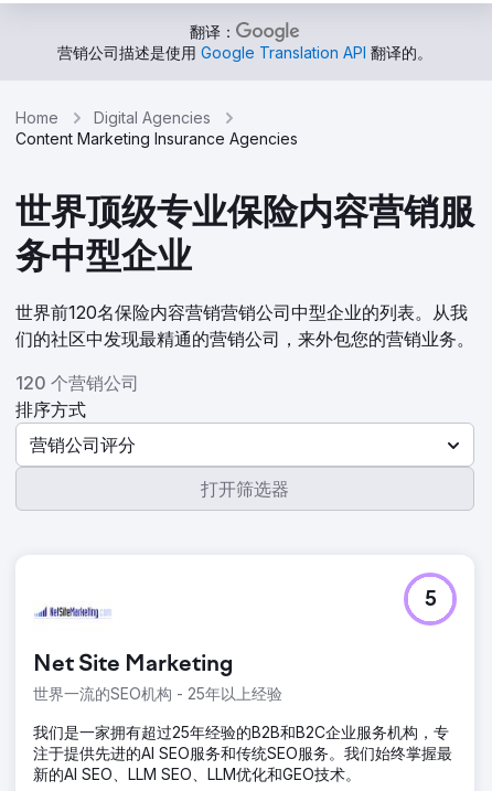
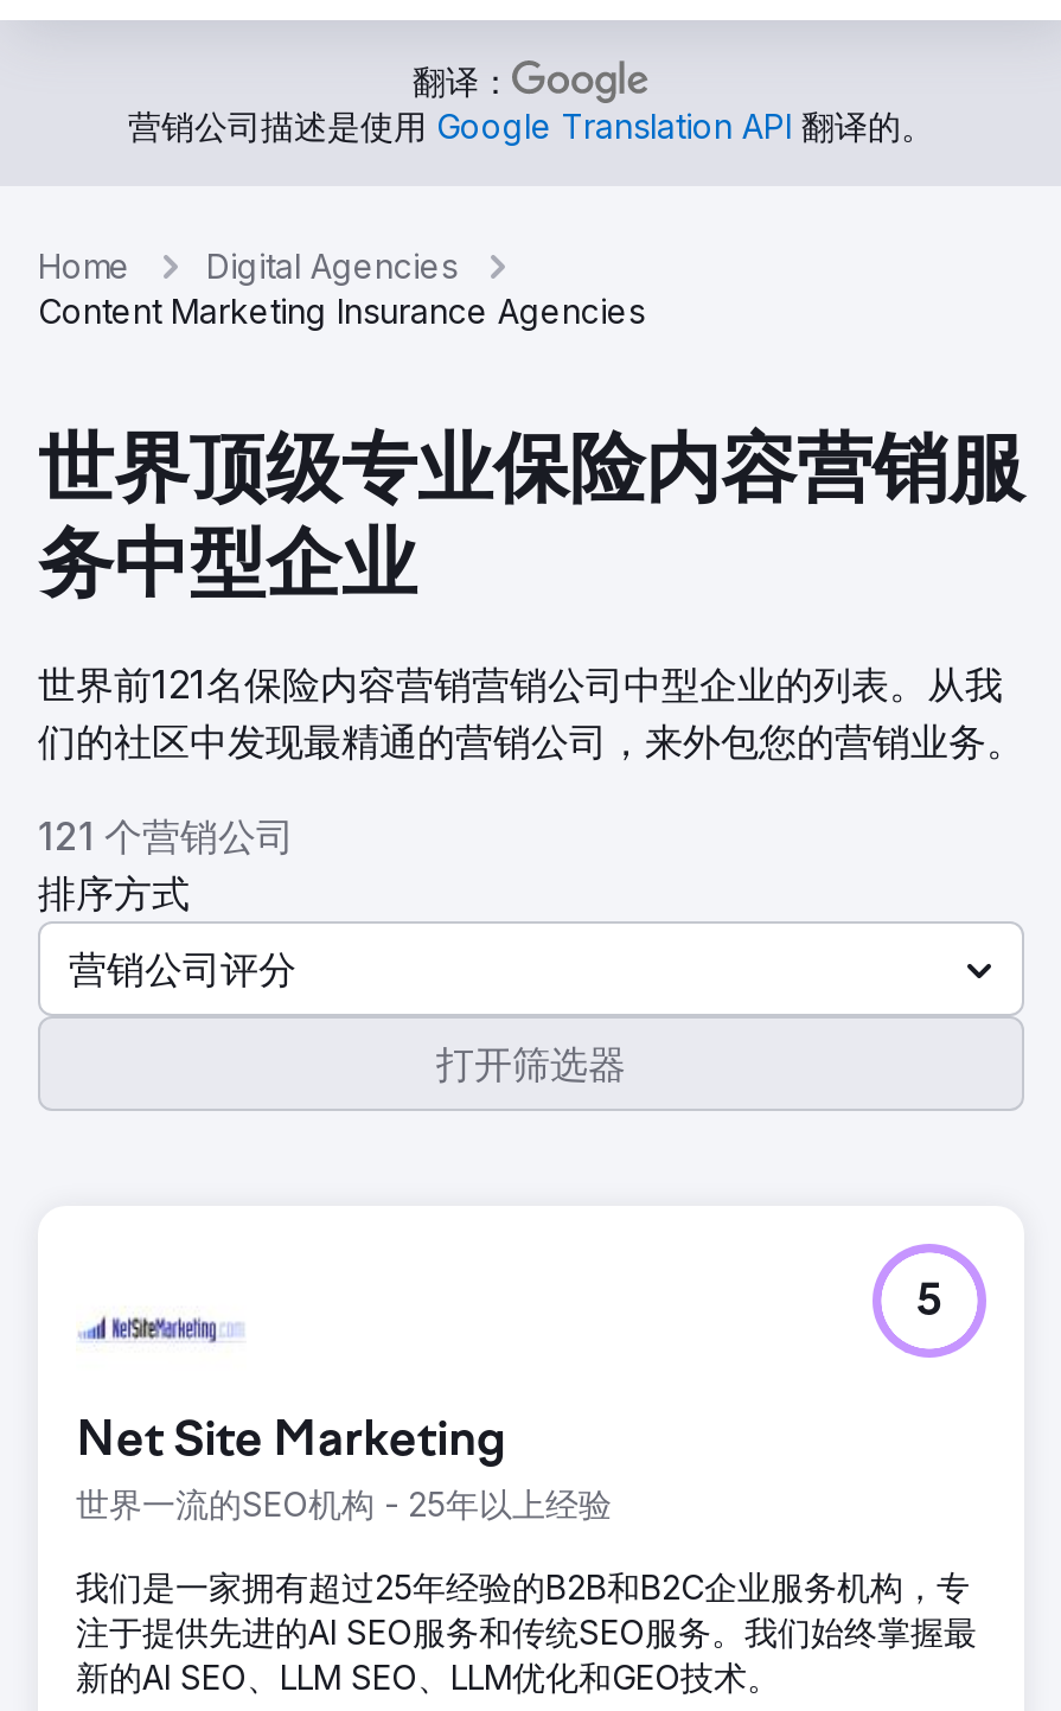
- 世界前120名保险内容营销营销公司中型企业的列表。从我
+ 世界前121名保险内容营销营销公司中型企业的列表。从我

- 120 个营销公司
+ 121 个营销公司
